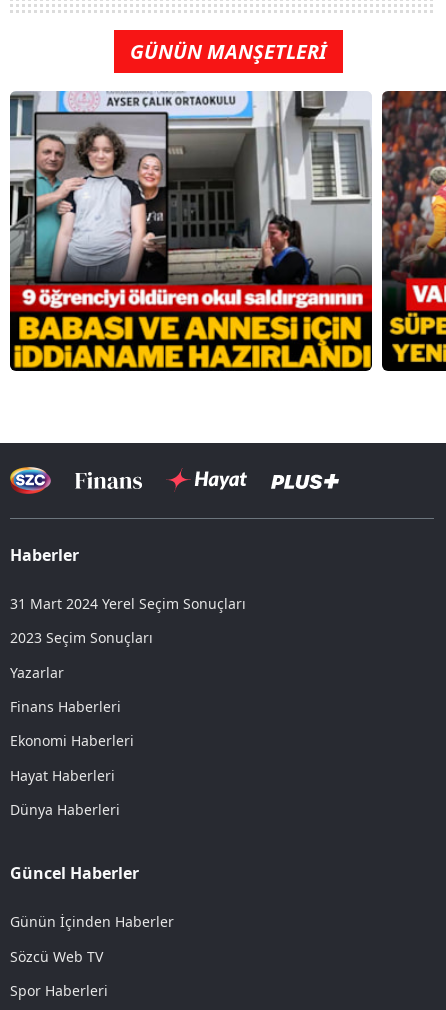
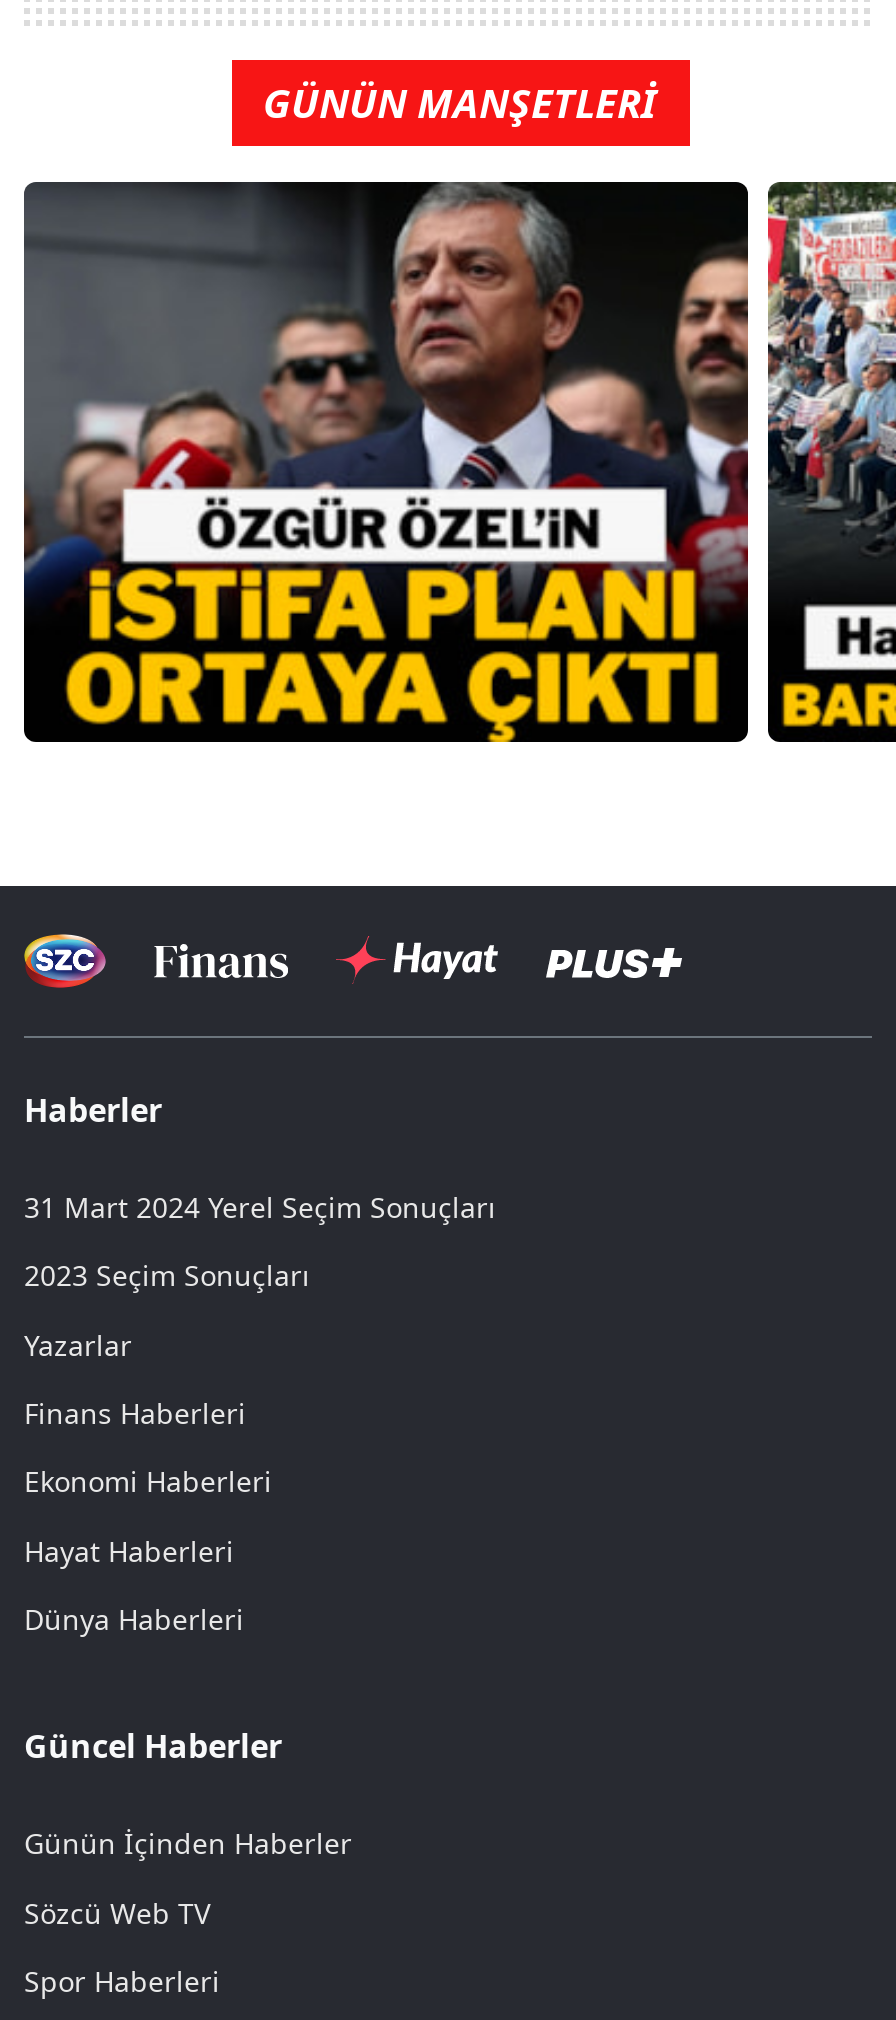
- [image]
+ [image]

- [image]
+ [image]
